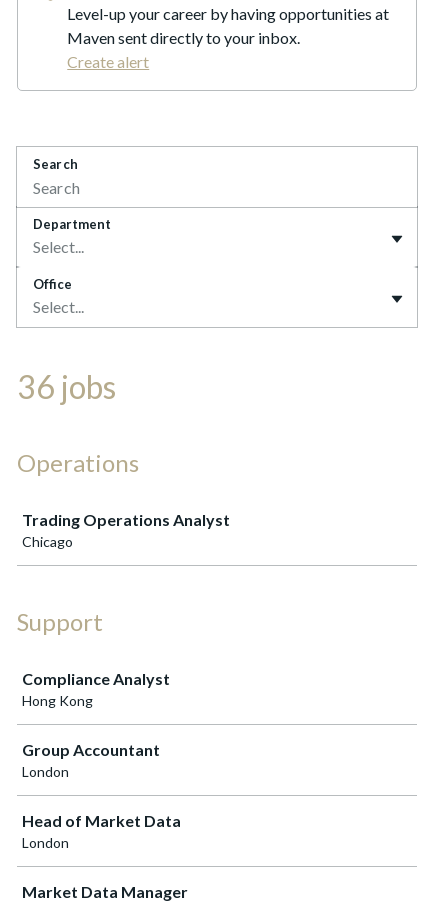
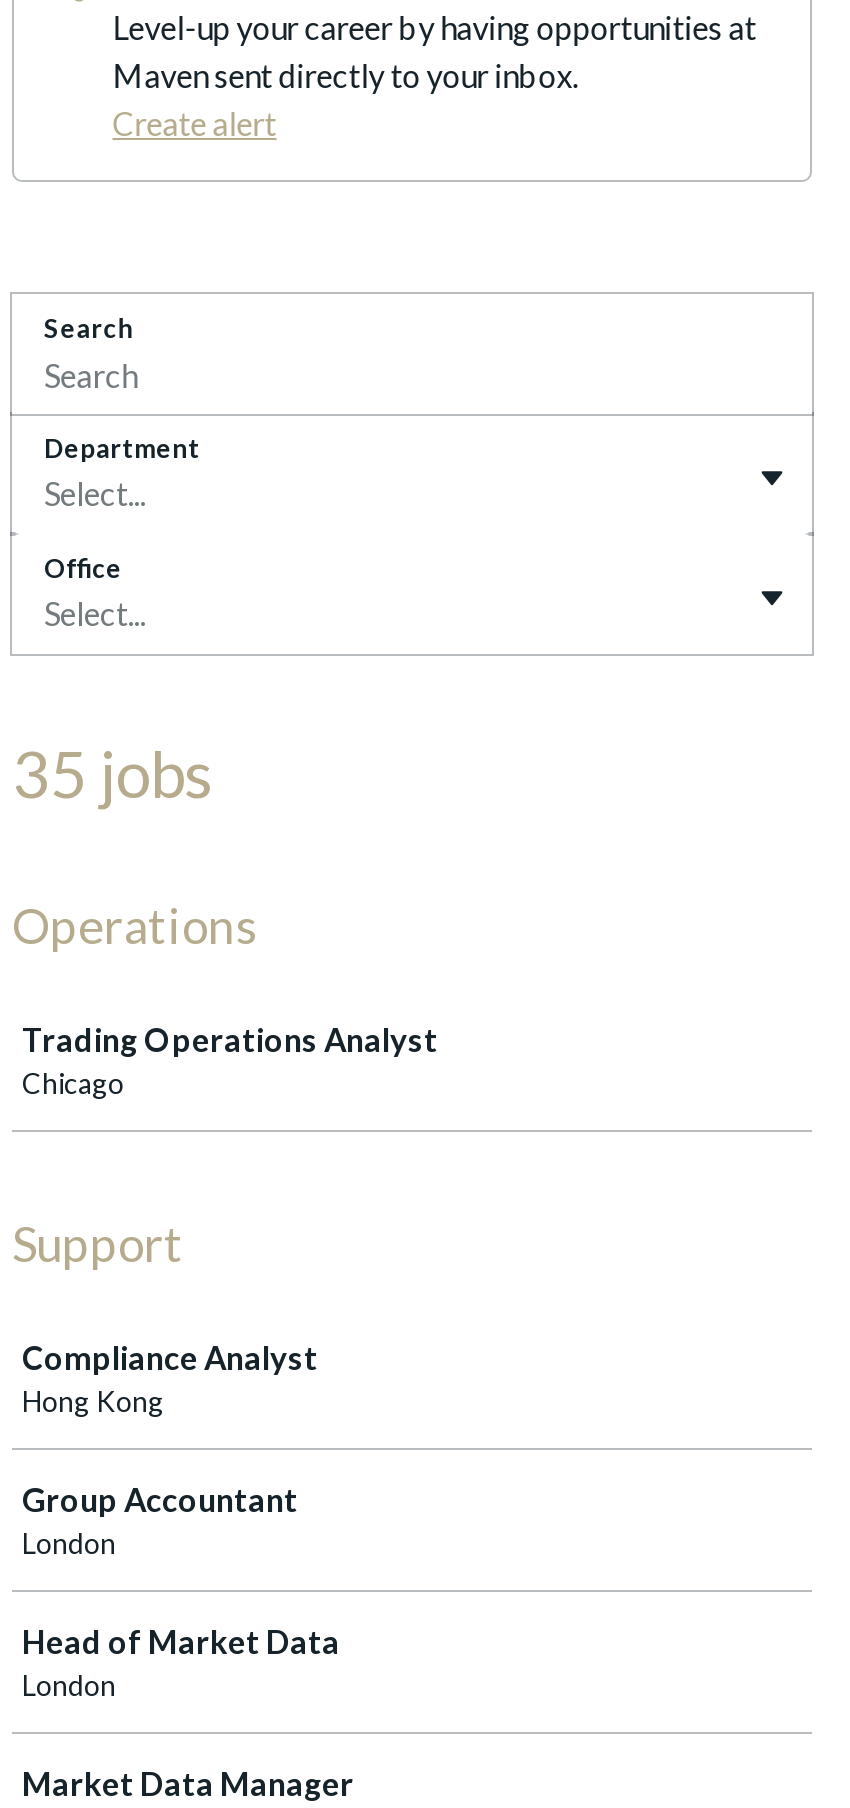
- 36 jobs
+ 35 jobs
